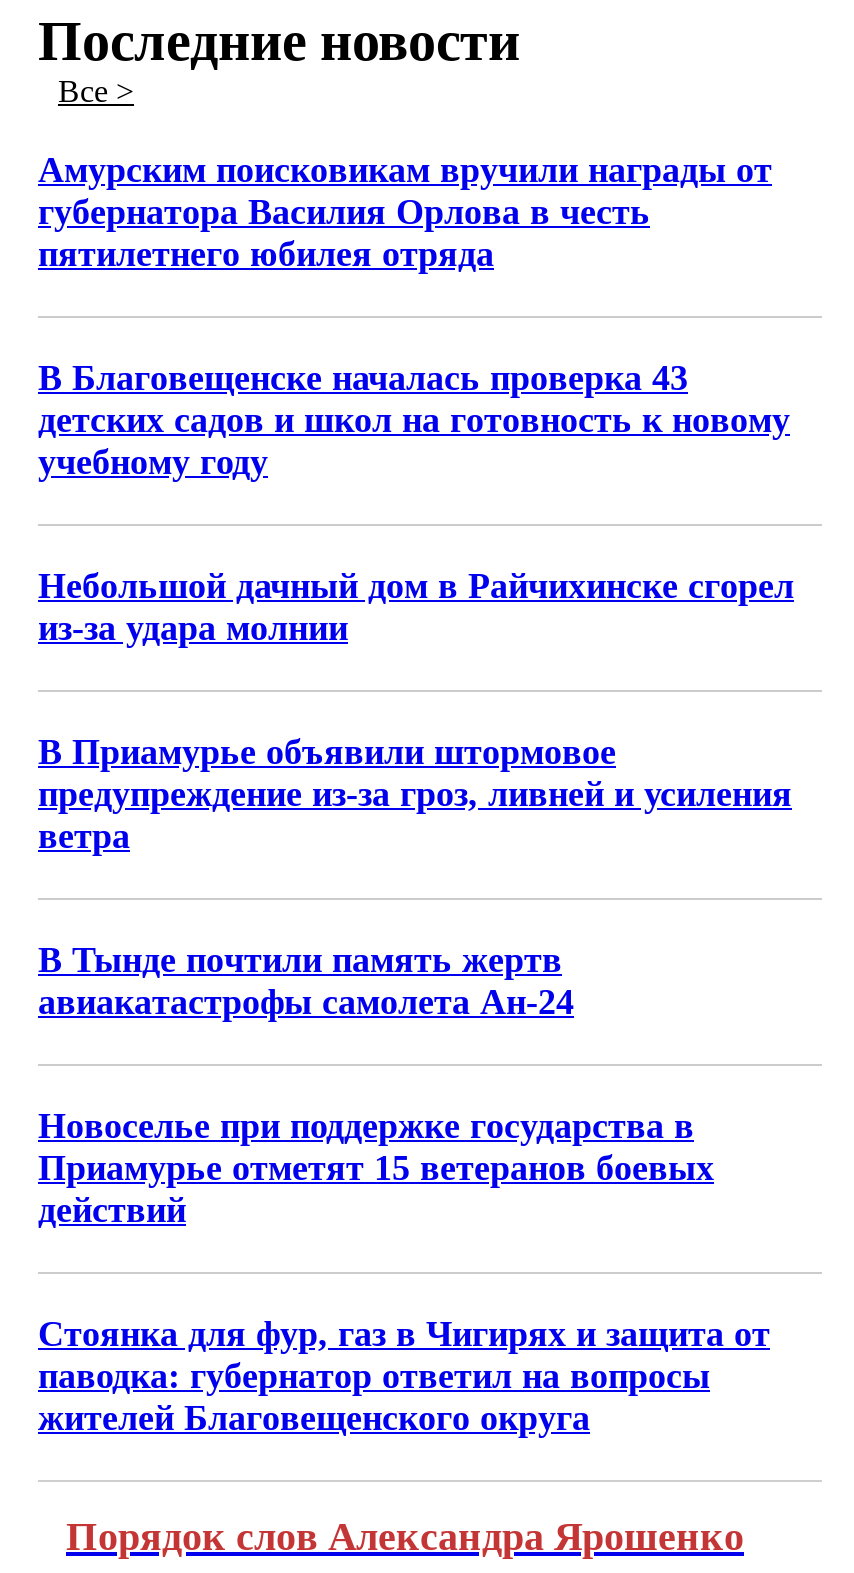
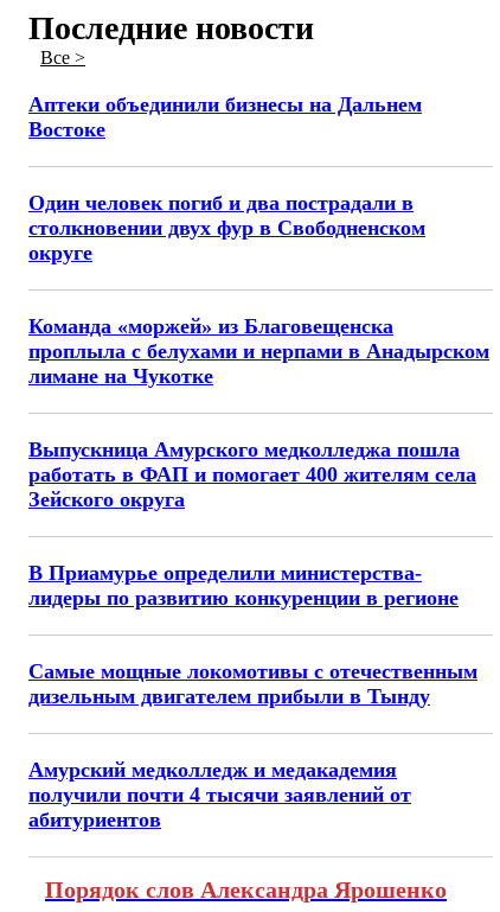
- Амурским поисковикам вручили награды от
- губернатора Василия Орлова в честь
- пятилетнего юбилея отряда
+ Аптеки объединили бизнесы на Дальнем
+ Востоке

- В Благовещенске началась проверка 43
- детских садов и школ на готовность к новому
- учебному году
+ Один человек погиб и два пострадали в
+ столкновении двух фур в Свободненском
+ округе

- Небольшой дачный дом в Райчихинске сгорел
- из-за удара молнии
+ Команда «моржей» из Благовещенска
+ проплыла с белухами и нерпами в Анадырском
+ лимане на Чукотке

- В Приамурье объявили штормовое
- предупреждение из-за гроз, ливней и усиления
- ветра
+ Выпускница Амурского медколледжа пошла
+ работать в ФАП и помогает 400 жителям села
+ Зейского округа

- В Тынде почтили память жертв
- авиакатастрофы самолета Ан-24
+ В Приамурье определили министерства-
+ лидеры по развитию конкуренции в регионе

- Новоселье при поддержке государства в
- Приамурье отметят 15 ветеранов боевых
- действий
+ Самые мощные локомотивы с отечественным
+ дизельным двигателем прибыли в Тынду

- Стоянка для фур, газ в Чигирях и защита от
- паводка: губернатор ответил на вопросы
- жителей Благовещенского округа
+ Амурский медколледж и медакадемия
+ получили почти 4 тысячи заявлений от
+ абитуриентов
